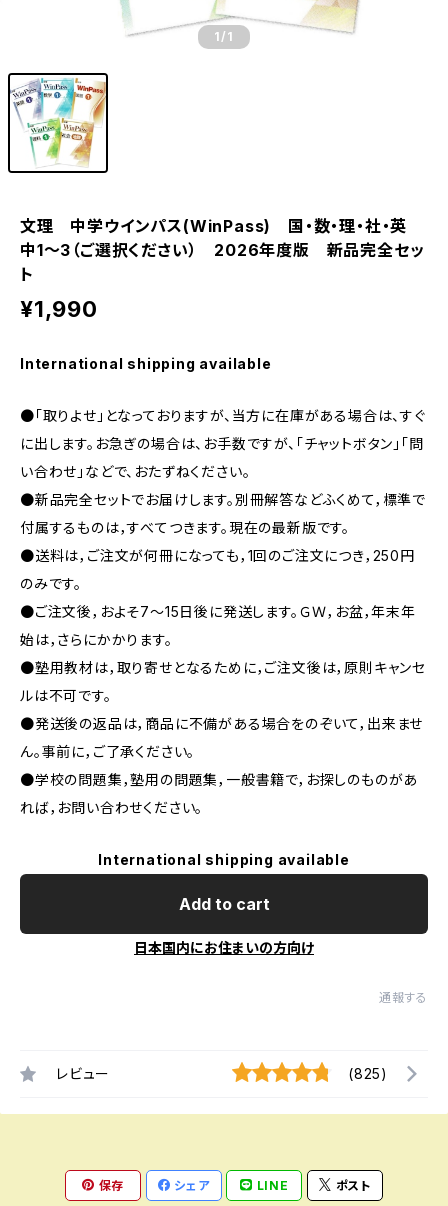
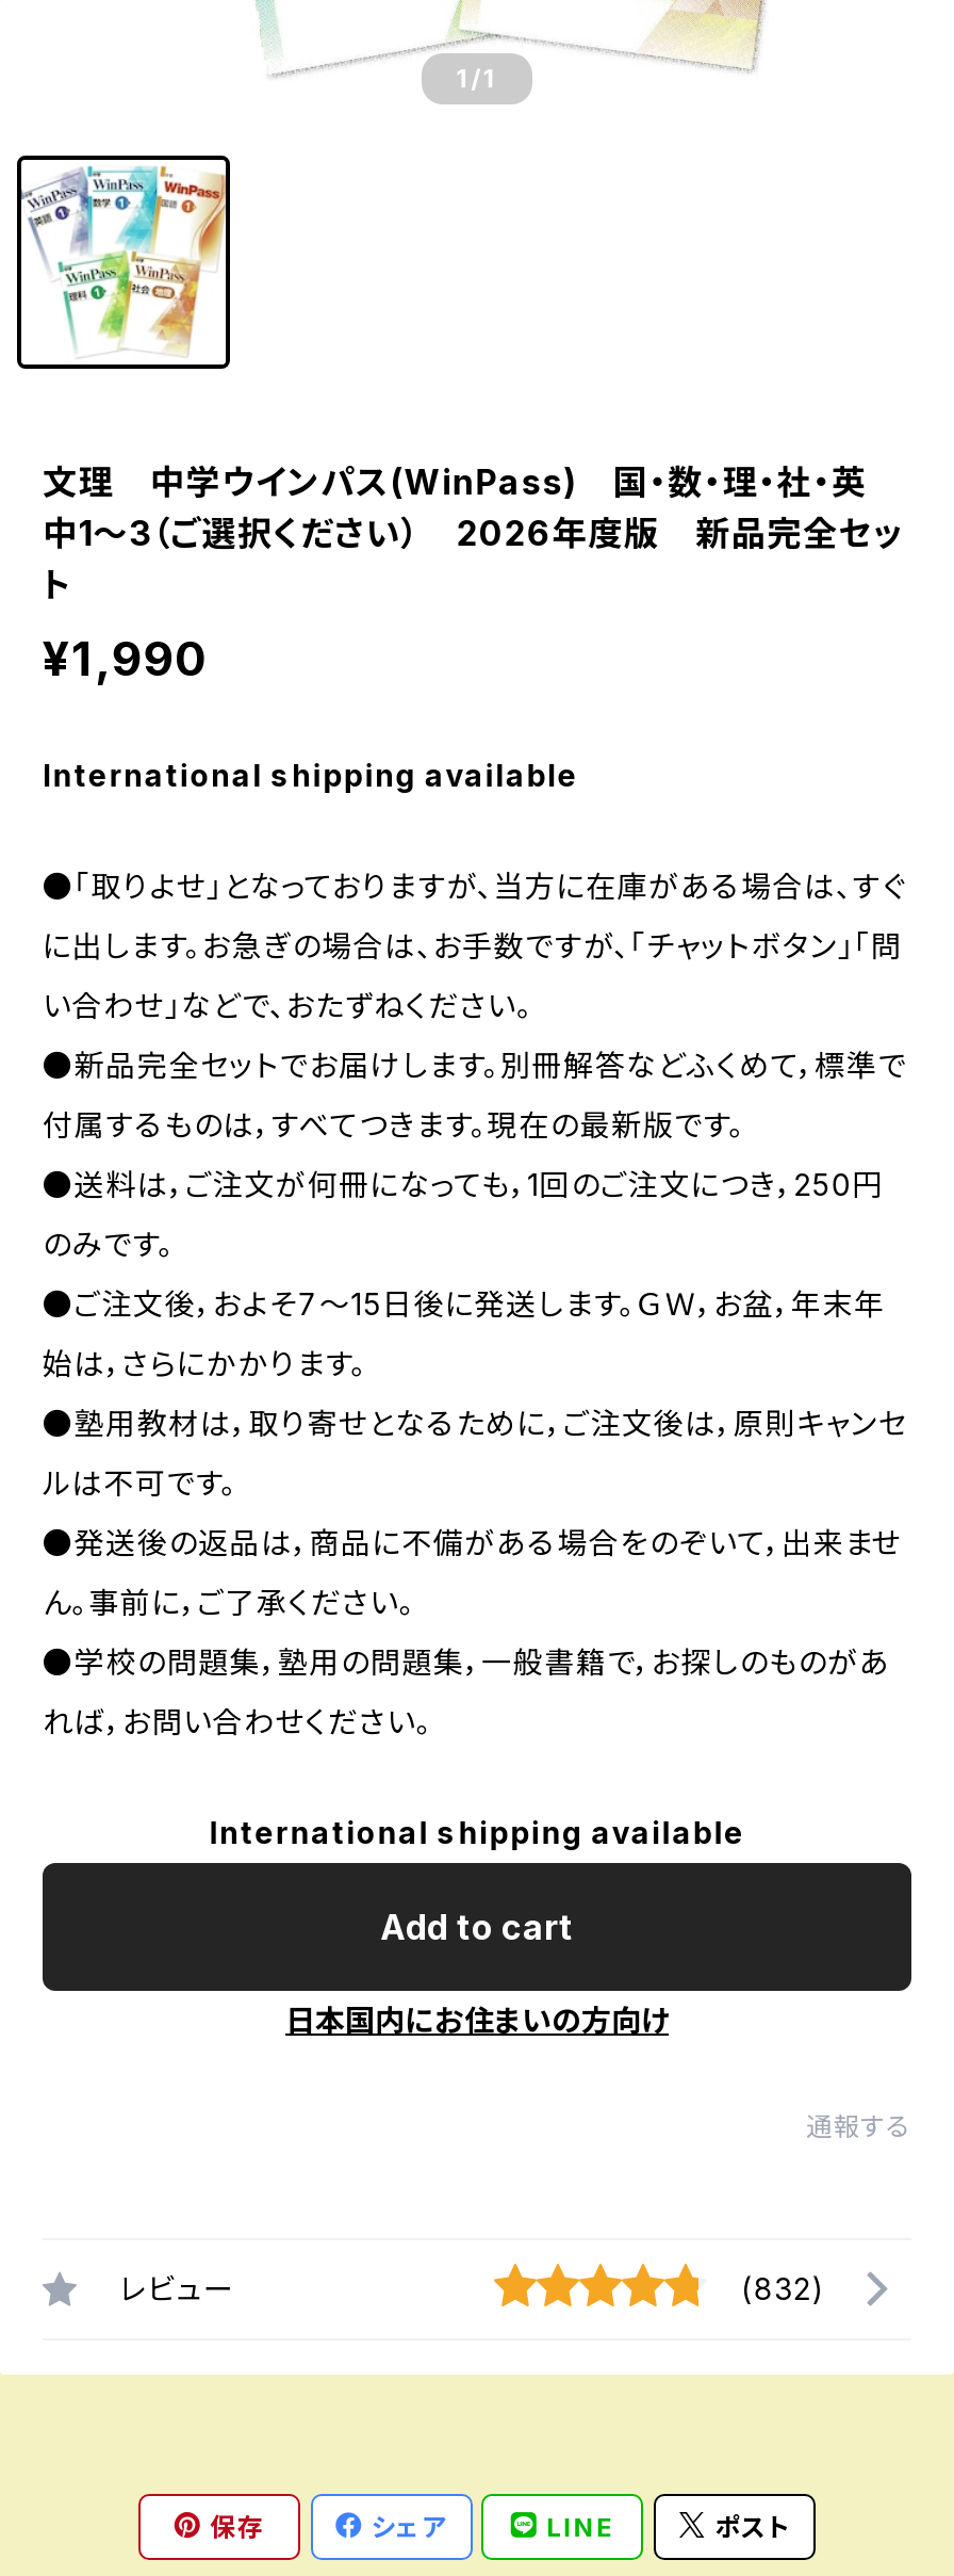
- (825)
+ (832)
